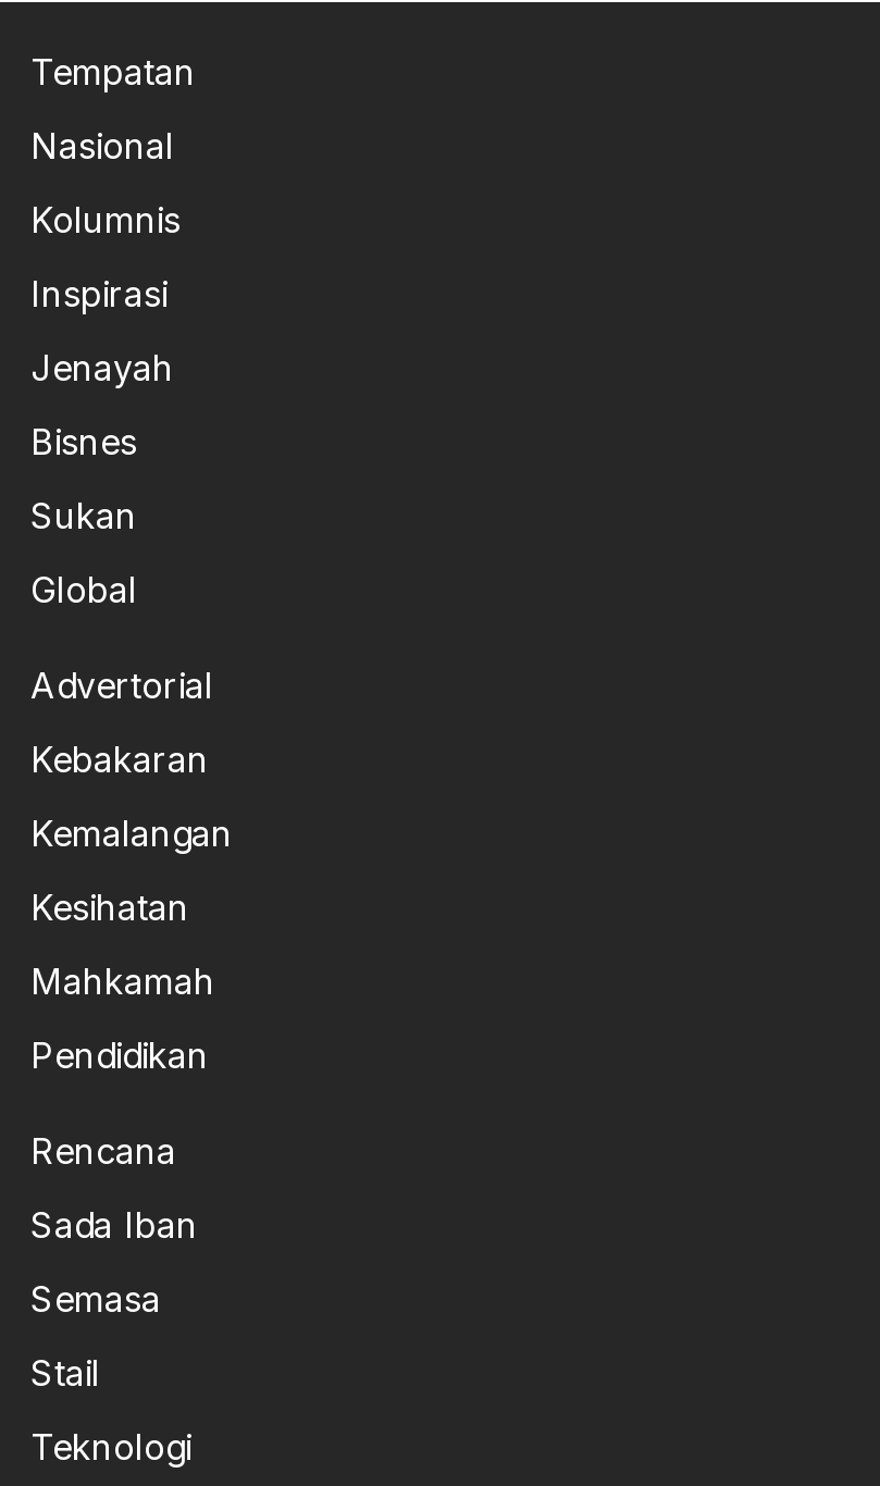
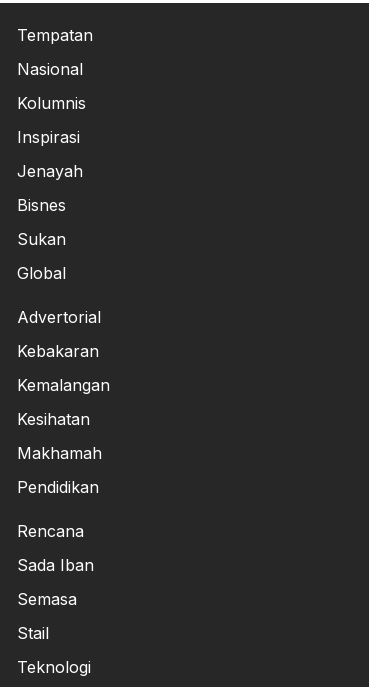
- Mahkamah
+ Makhamah
